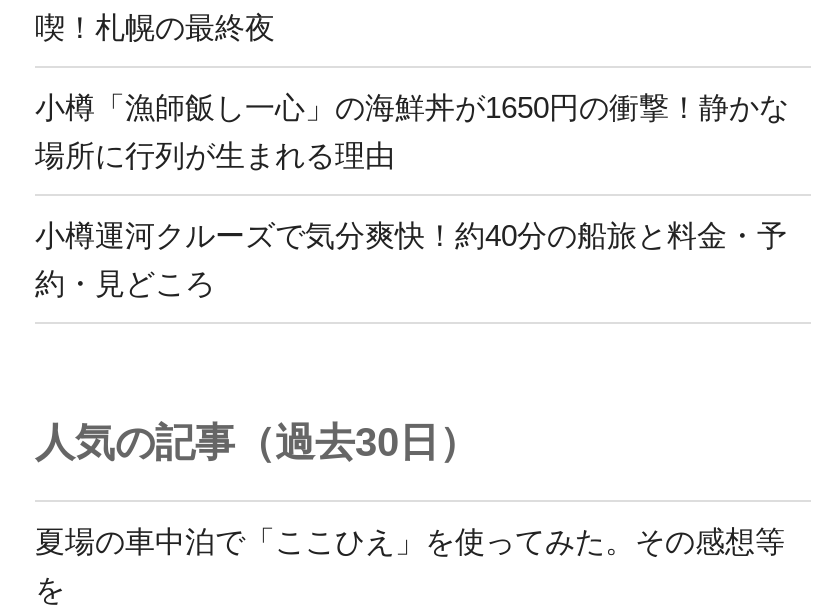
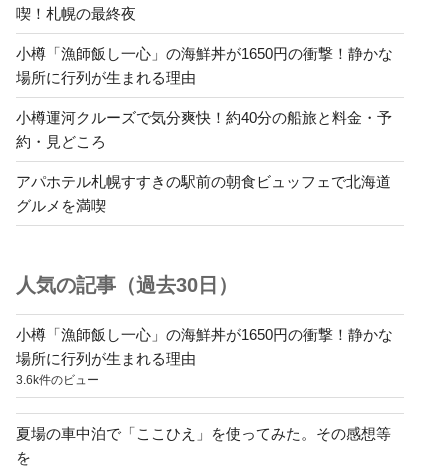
+ アパホテル札幌すすきの駅前の朝食ビュッフェで北海道
+ グルメを満喫

+ 小樽「漁師飯し一心」の海鮮丼が1650円の衝撃！静かな
+ 場所に行列が生まれる理由
+ 3.6k件のビュー
